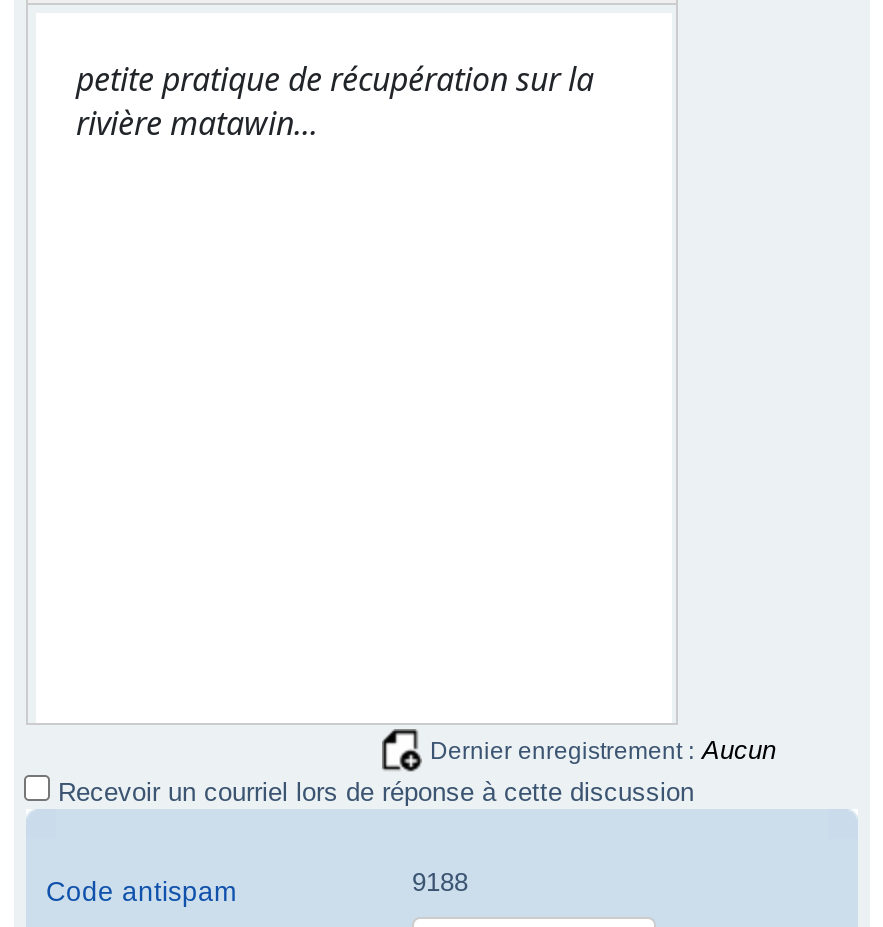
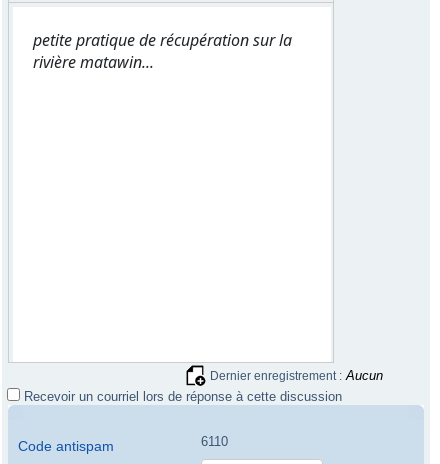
- 9188
+ 6110
